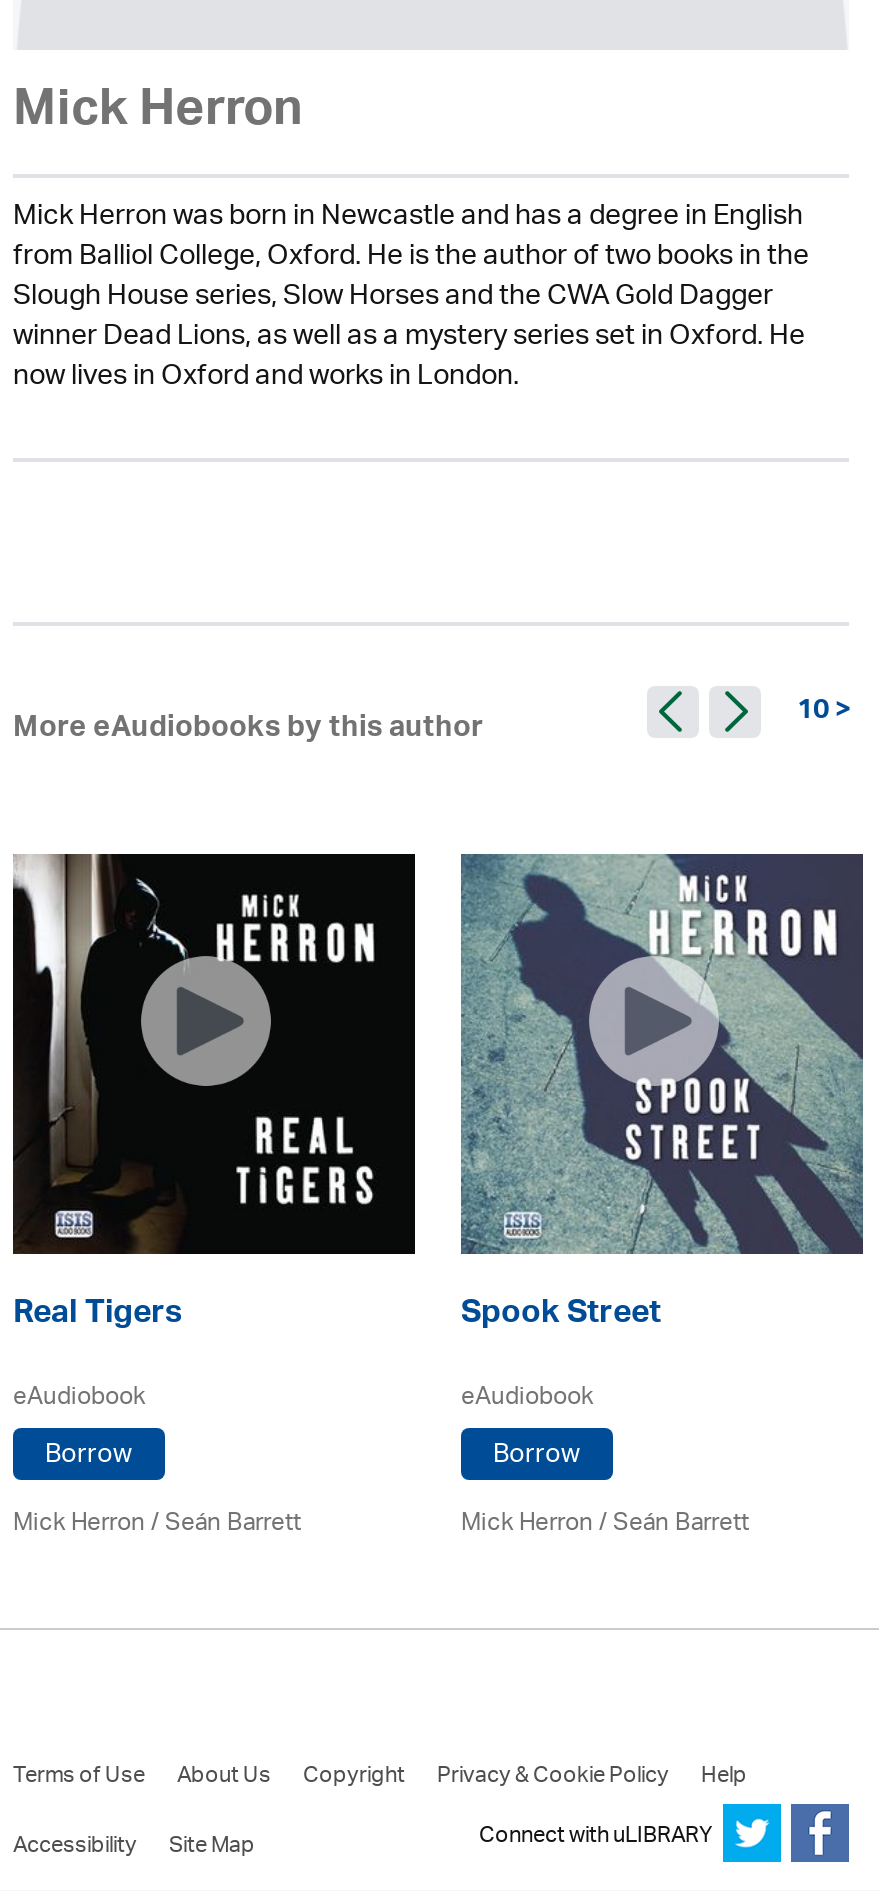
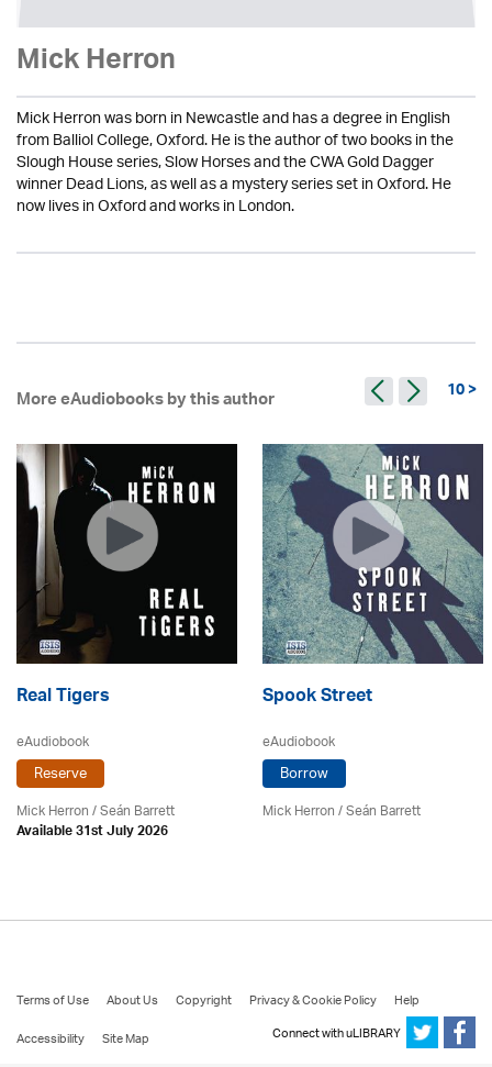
moved up: [image] | Real Tigers | eAudiobook

moved up: [image] | Mick Herron/ Seán Barrett | Spook Street | eAudiobook | Borrow | Mick Herron/ Seán Barrett

- Borrow
+ Reserve

+ Available 31st July 2026
